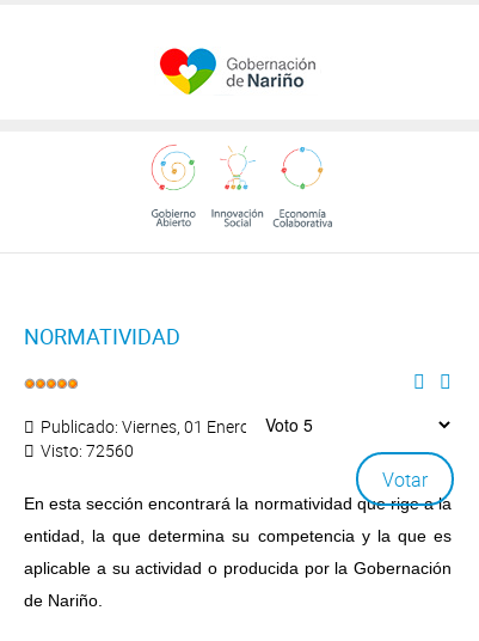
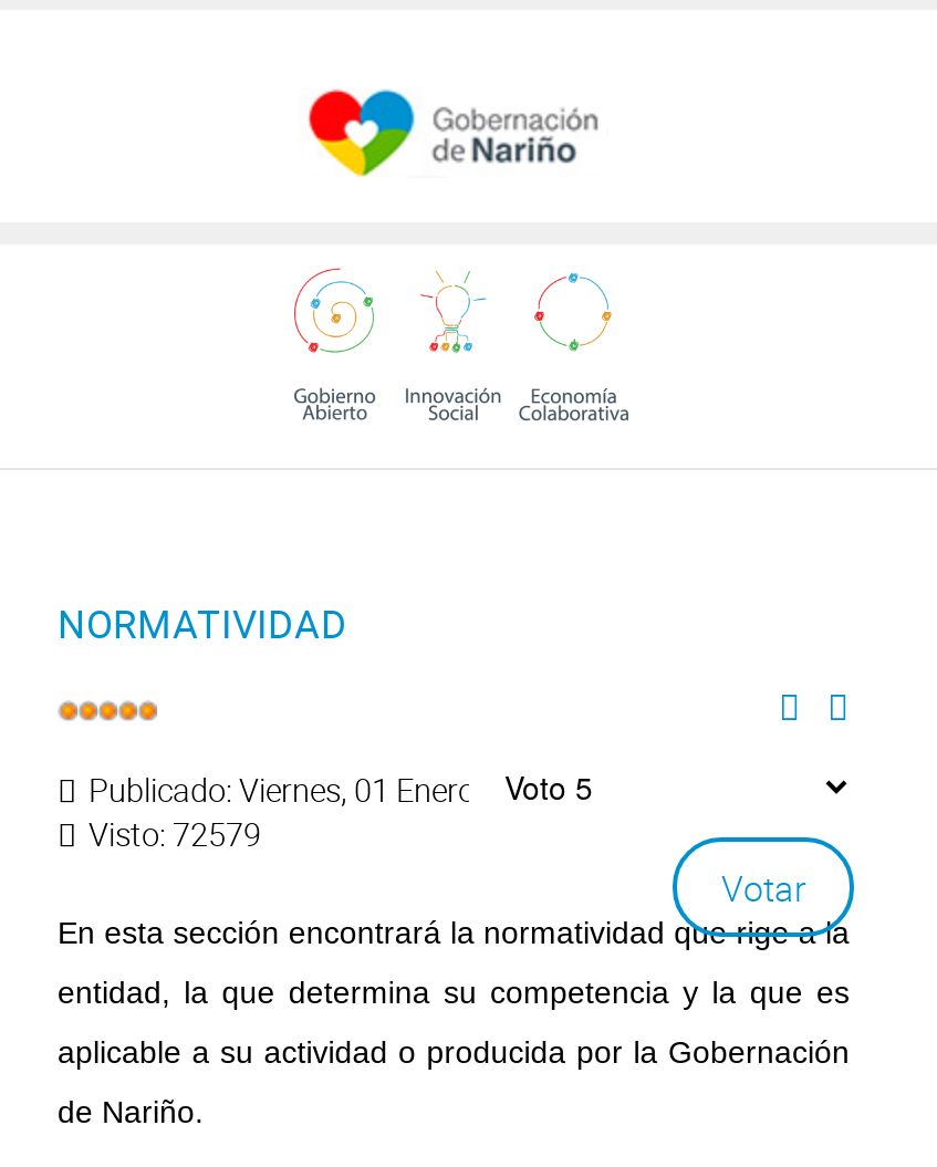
- Visto: 72560
+ Visto: 72579
